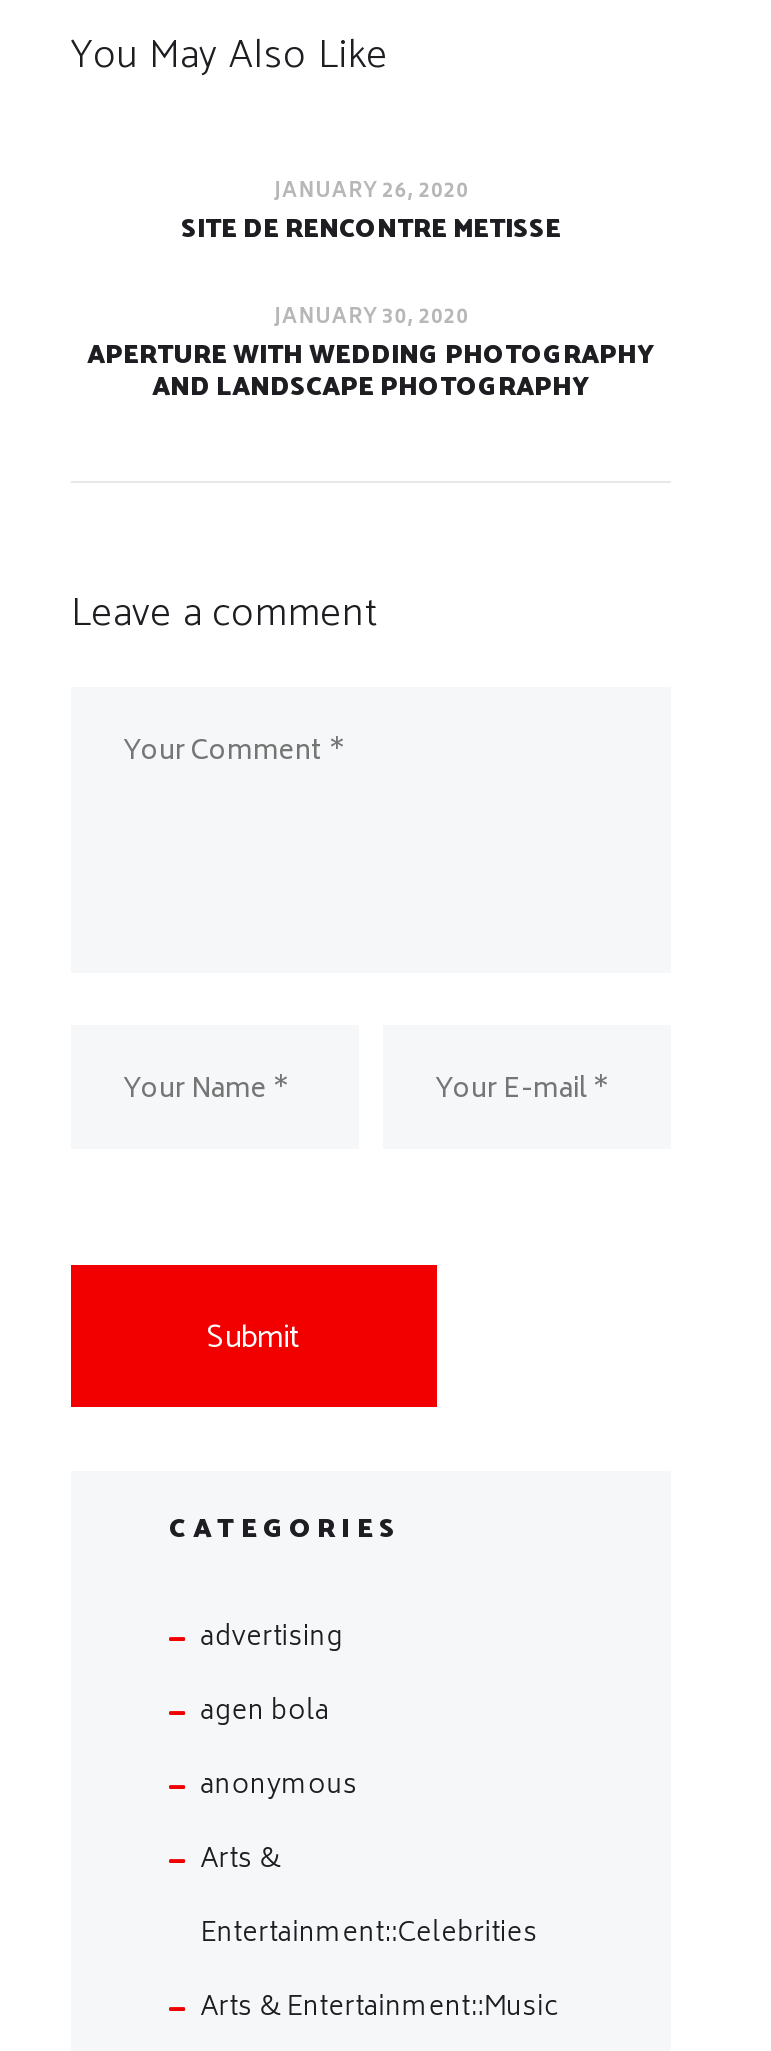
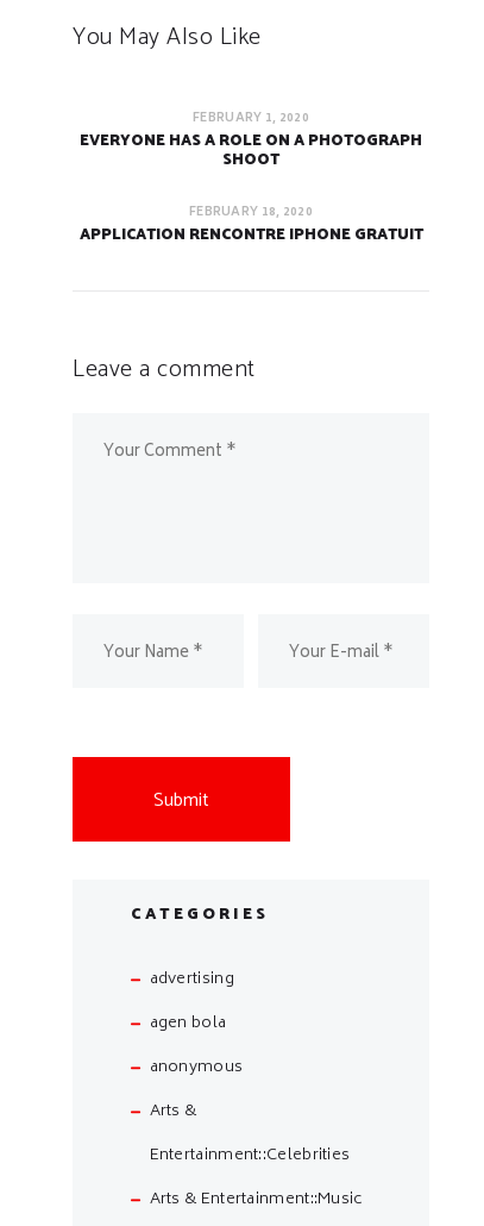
- JANUARY 26, 2020
- SITE DE RENCONTRE METISSE
+ FEBRUARY 1, 2020
+ EVERYONE HAS A ROLE ON A PHOTOGRAPH
+ SHOOT

- JANUARY 30, 2020
- APERTURE WITH WEDDING PHOTOGRAPHY
- AND LANDSCAPE PHOTOGRAPHY
+ FEBRUARY 18, 2020
+ APPLICATION RENCONTRE IPHONE GRATUIT
